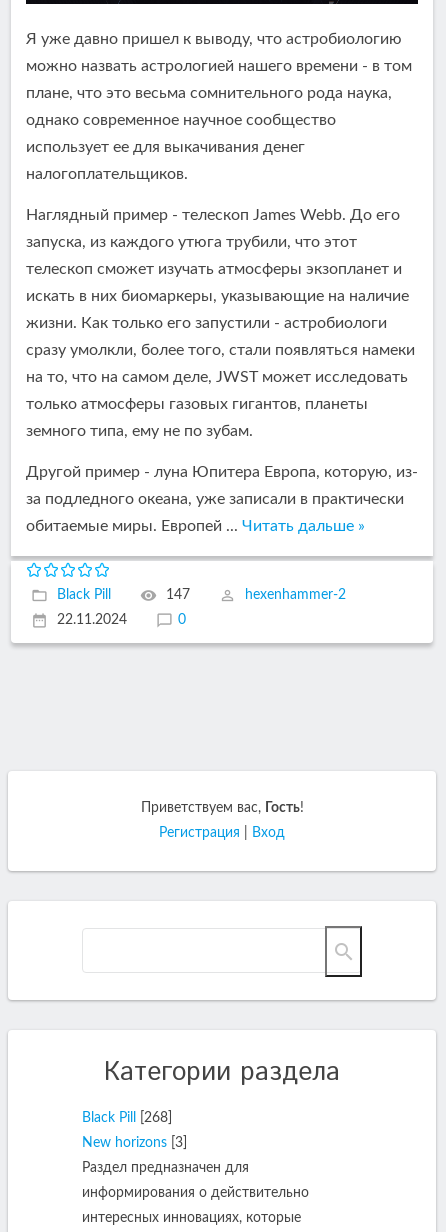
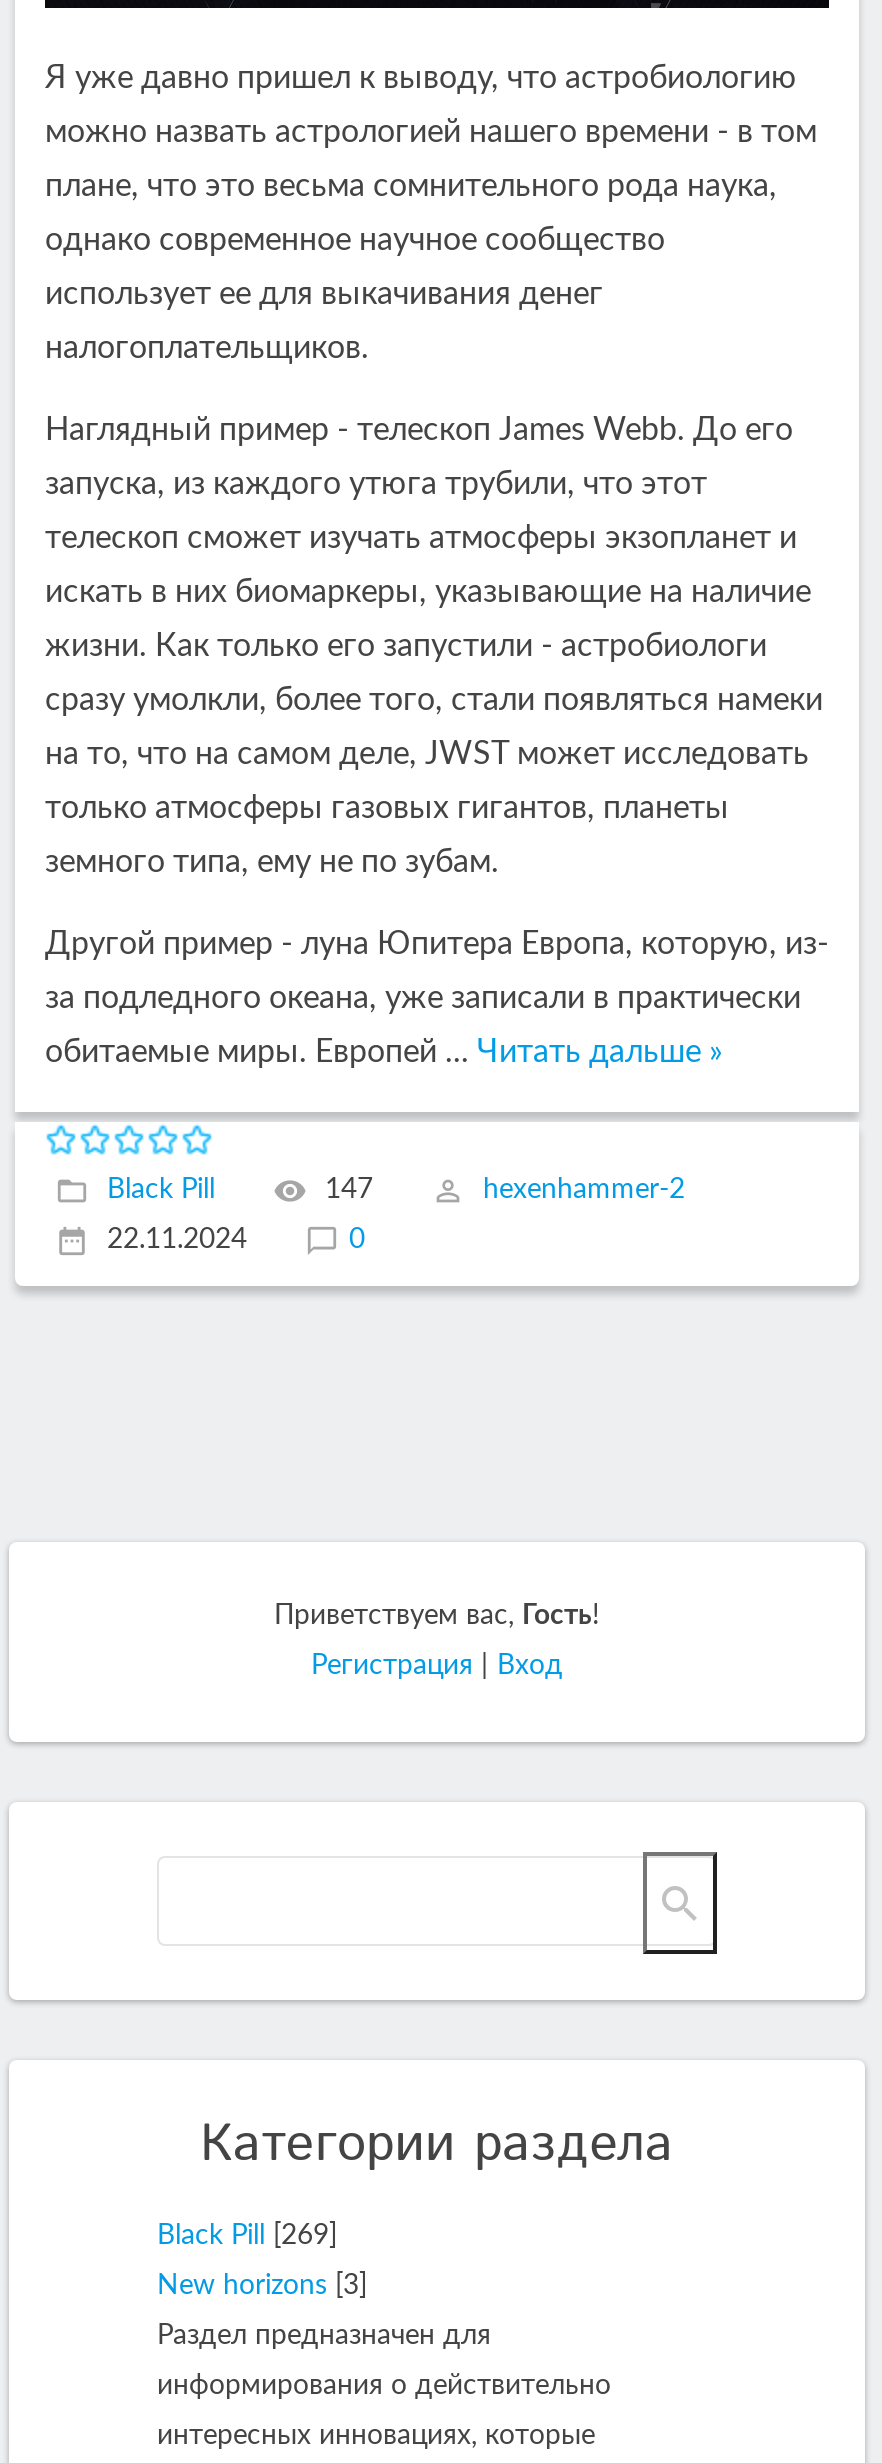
- Black Pill [268]
+ Black Pill [269]
